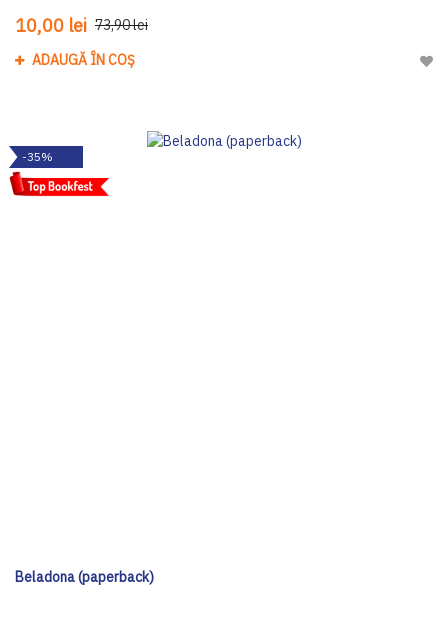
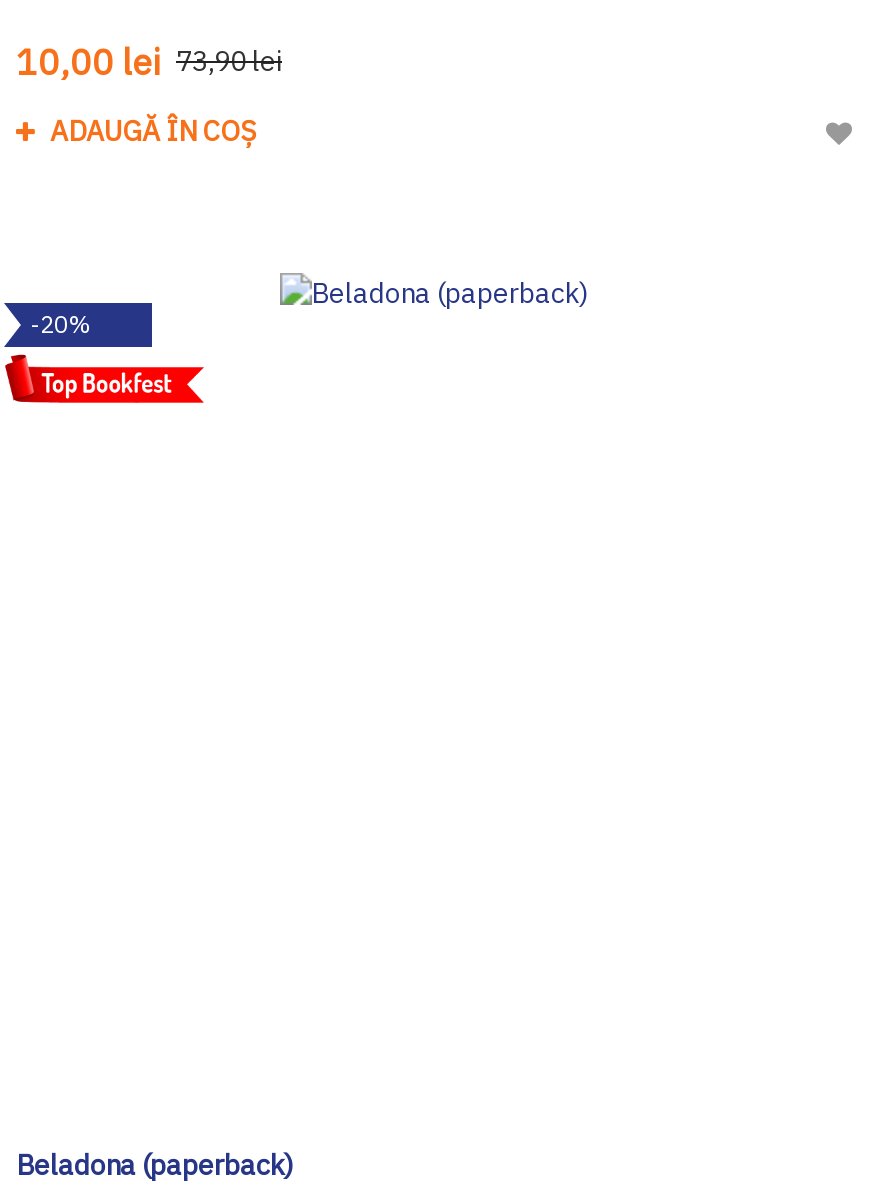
- -35%
+ -20%
